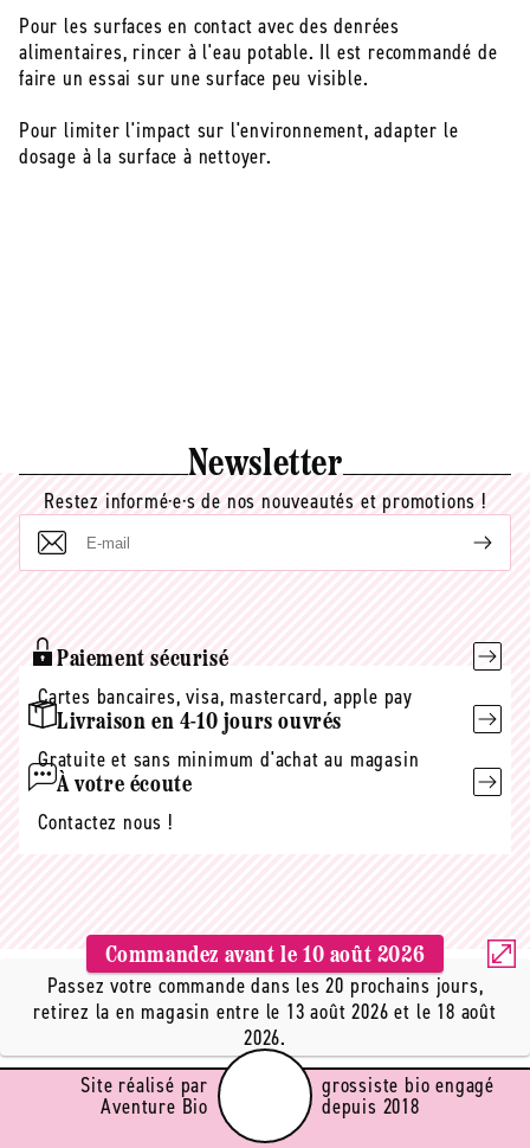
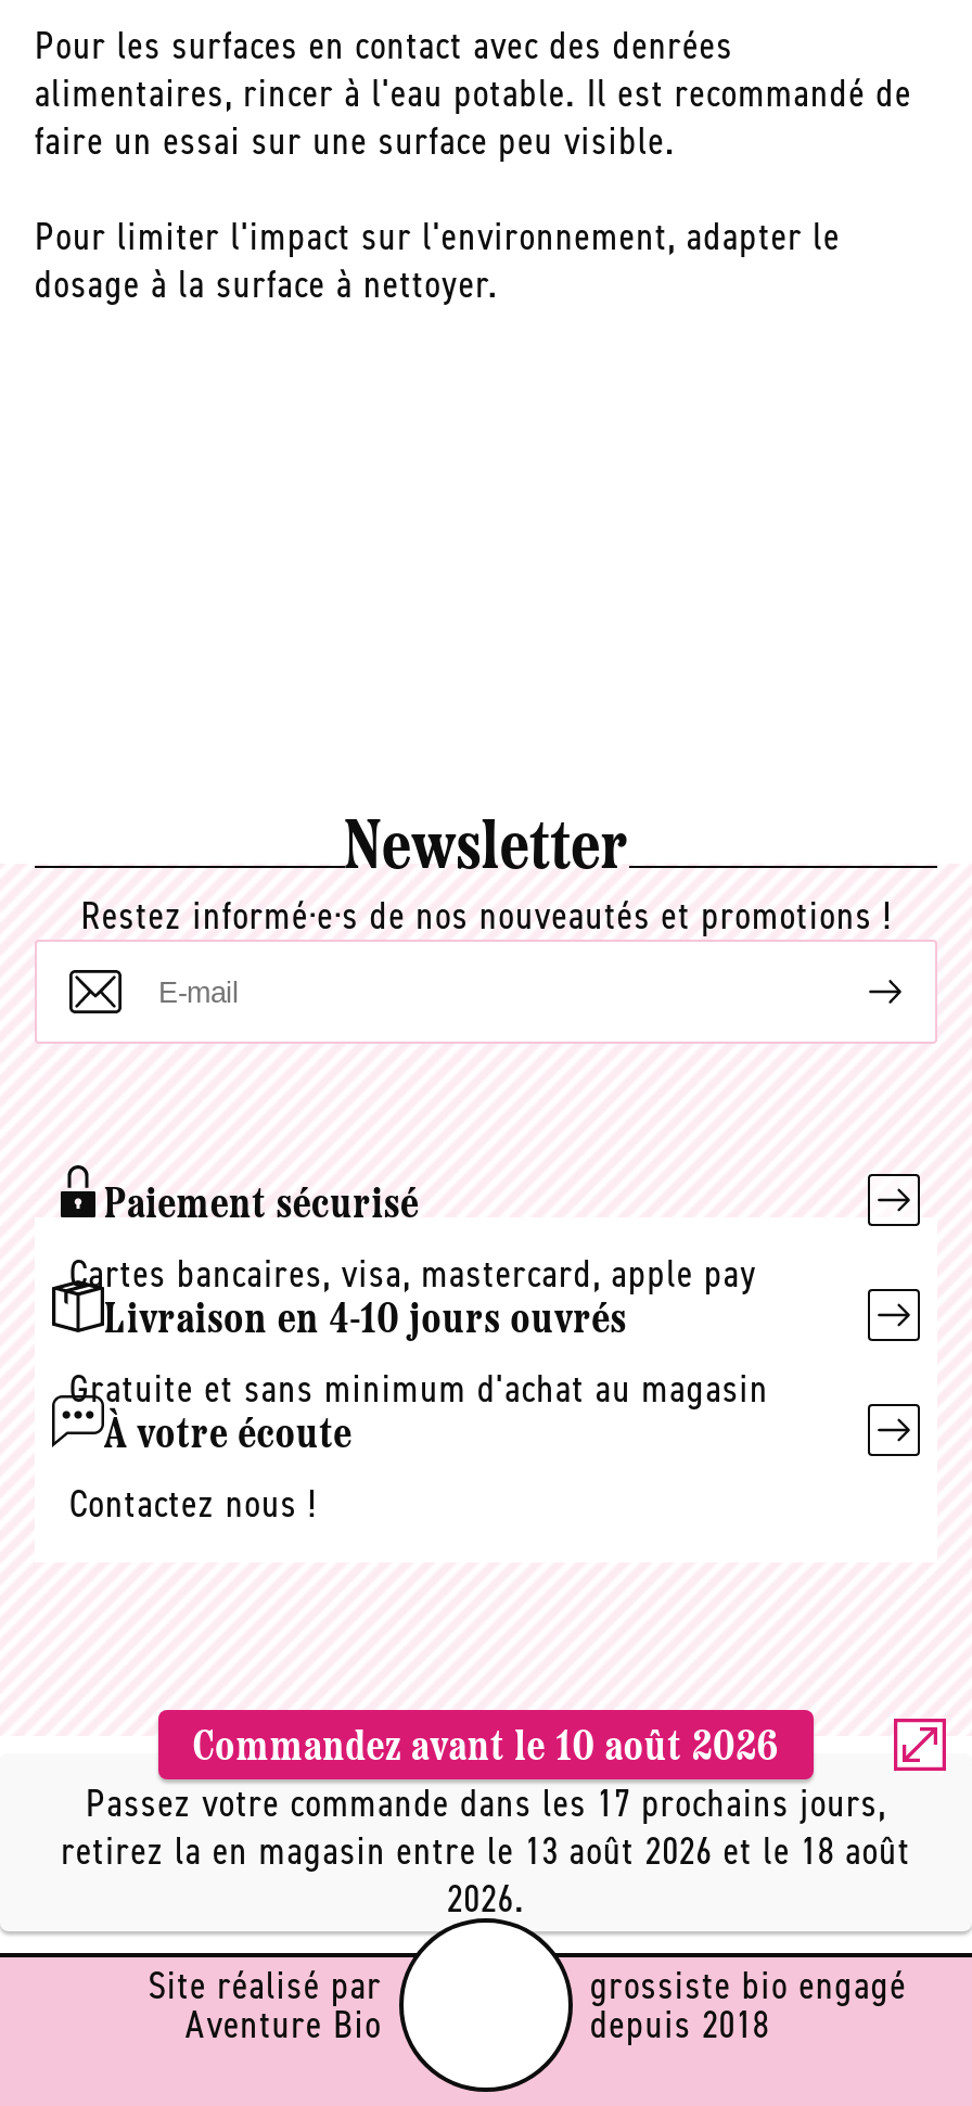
- Passez votre commande dans les 20 prochains jours,
+ Passez votre commande dans les 17 prochains jours,
